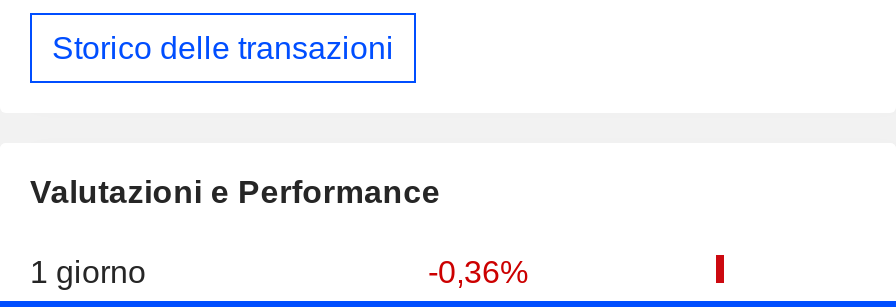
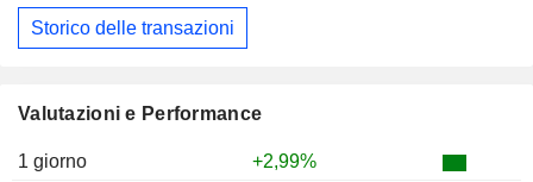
- -0,36%
+ +2,99%
